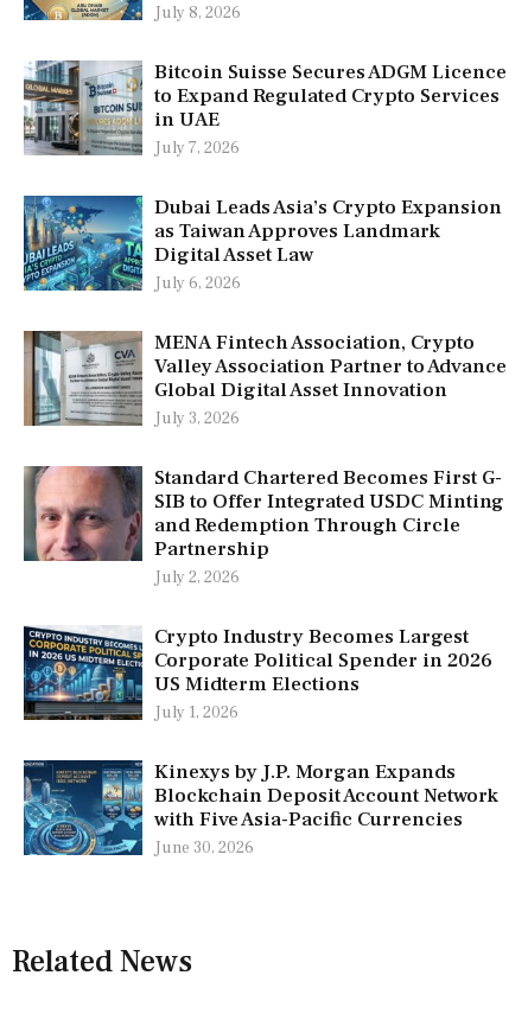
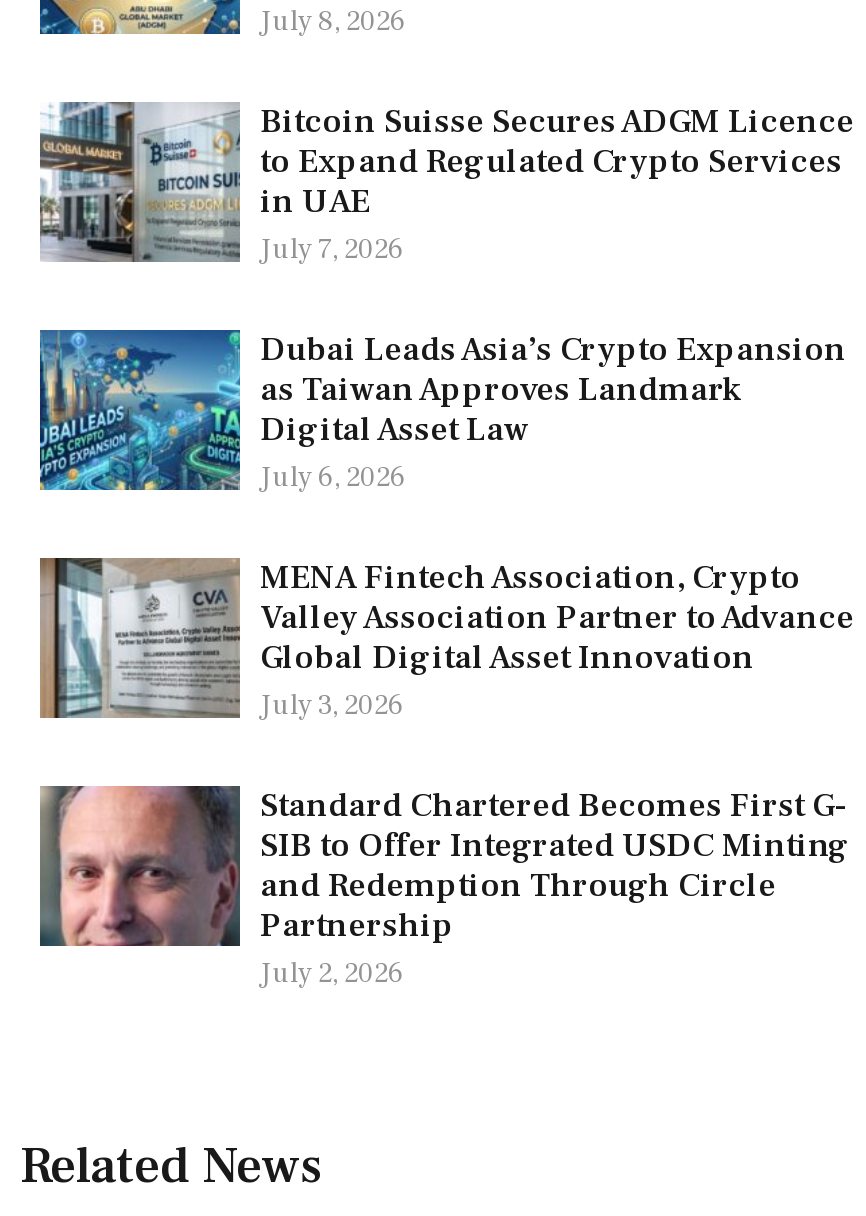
- [image]
- Crypto Industry Becomes Largest
- Corporate Political Spender in 2026
- US Midterm Elections
- July 1, 2026
- Kinexys by J.P. Morgan Expands
- Blockchain Deposit Account Network
- with Five Asia-Pacific Currencies
- June 30, 2026

- [image]
